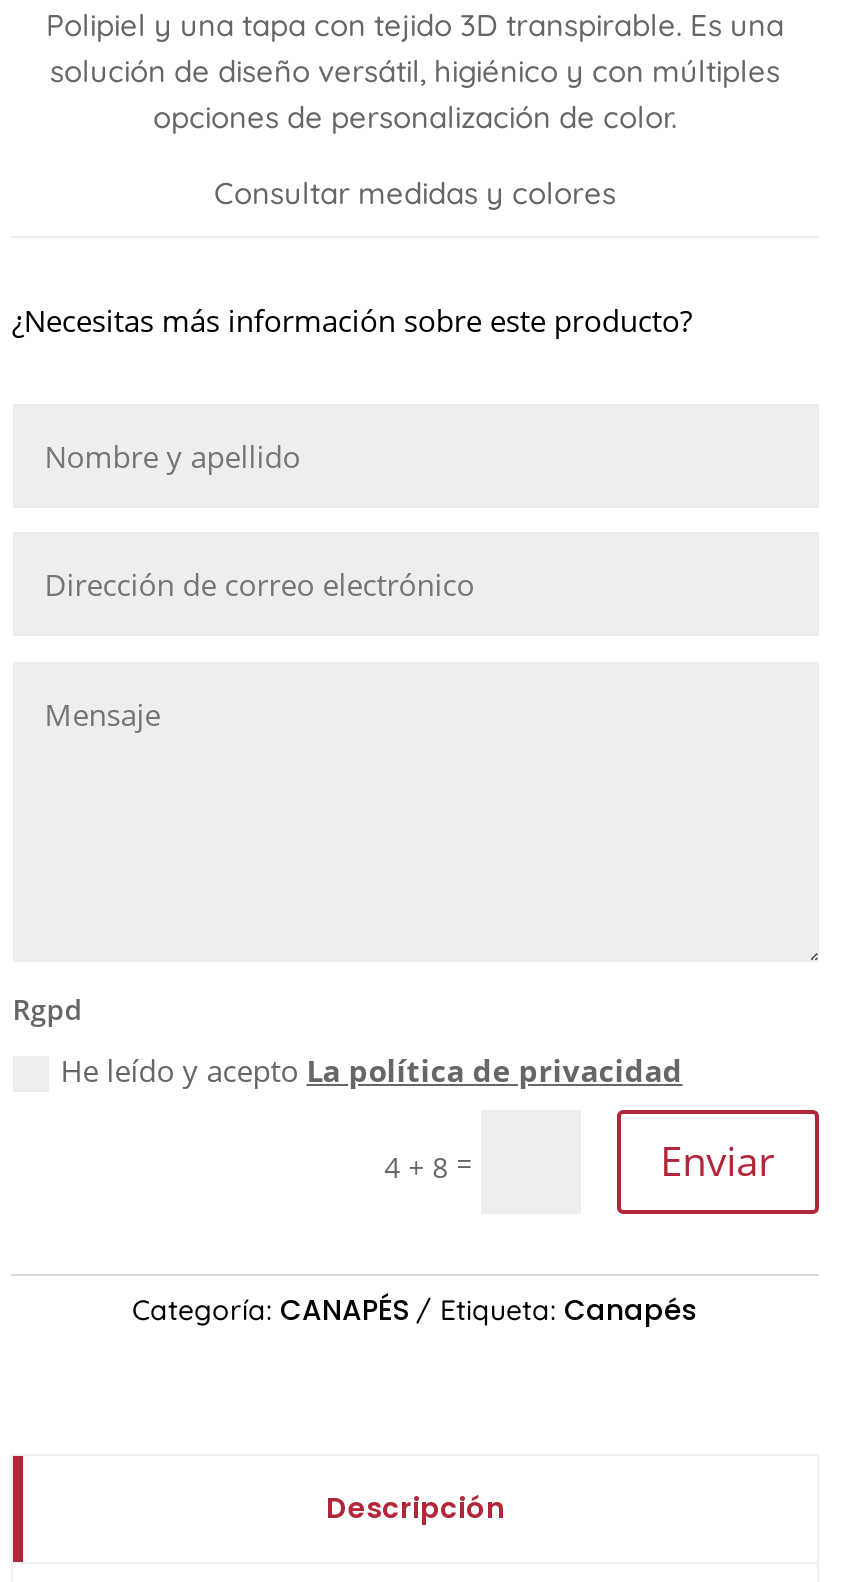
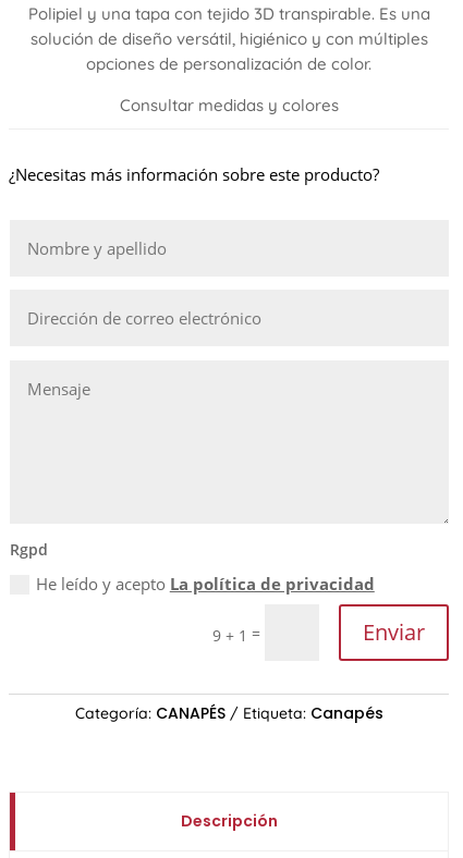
- 4 + 8 =
+ 9 + 1 =
